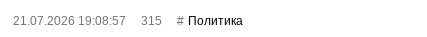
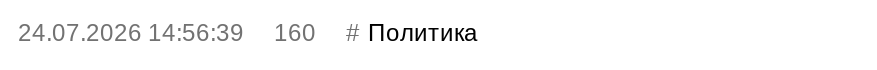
- 21.07.2026 19:08:57
- 315
+ 24.07.2026 14:56:39
+ 160
